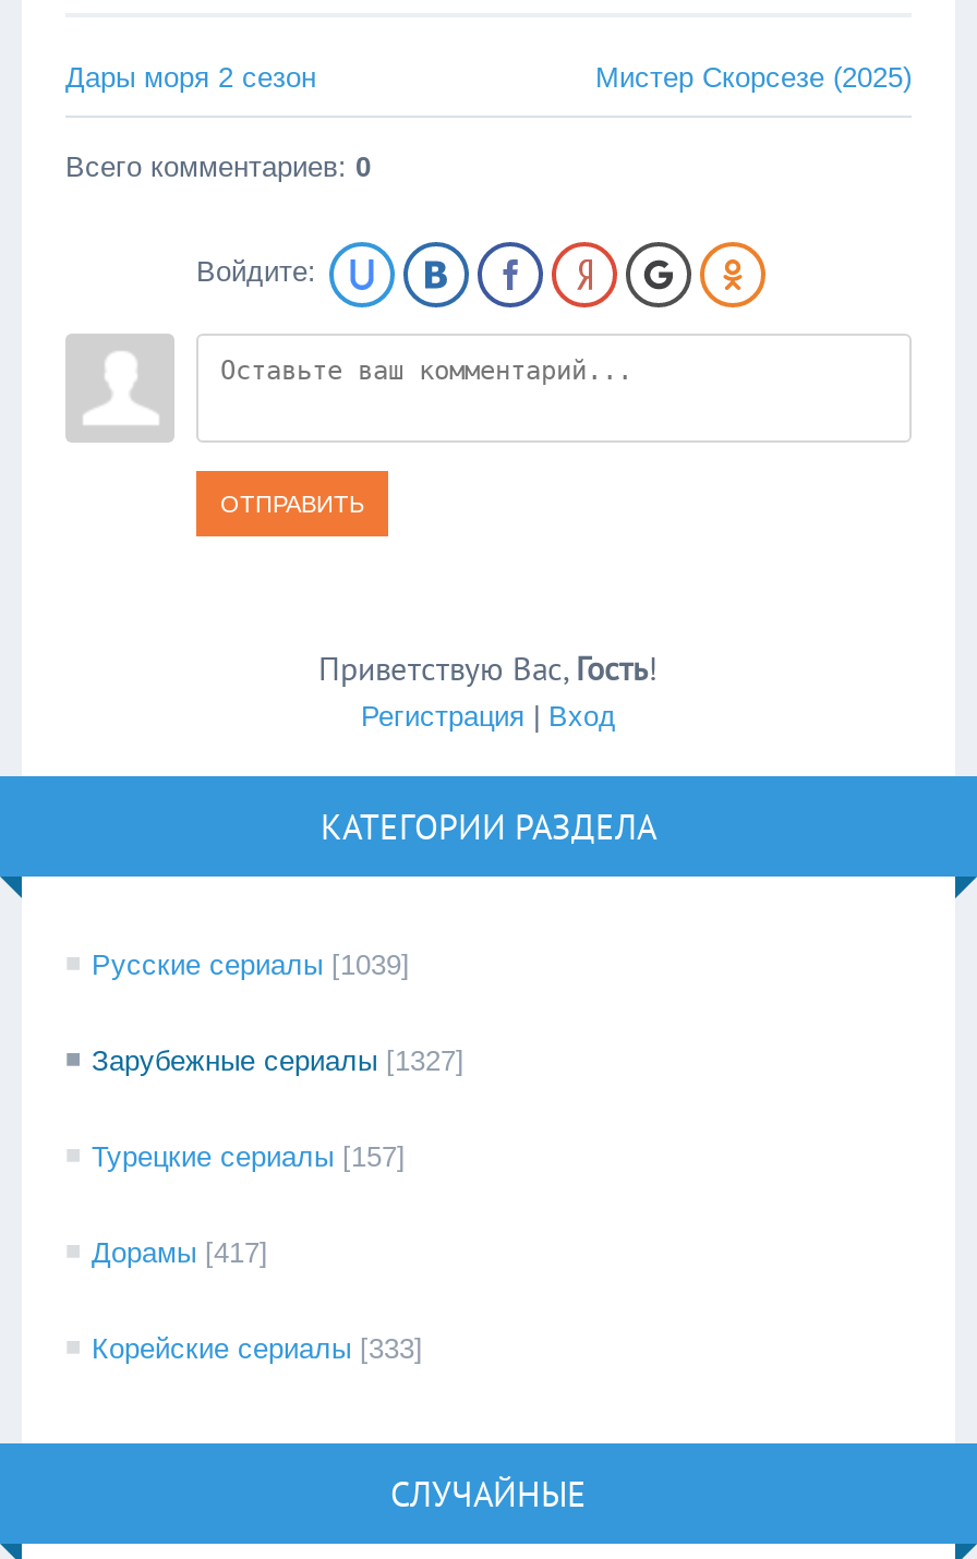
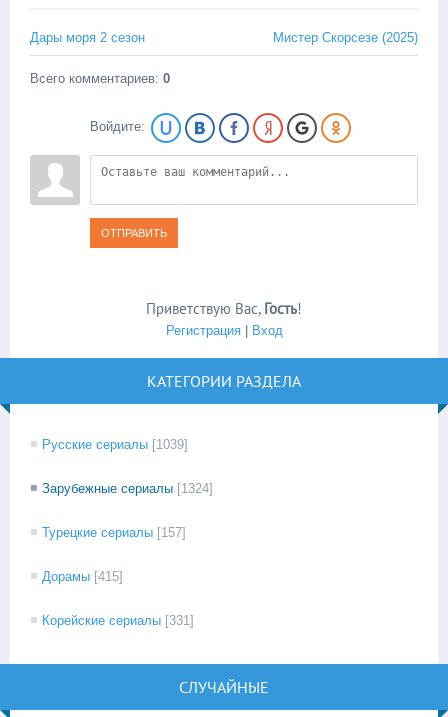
- Зарубежные сериалы [1327]
+ Зарубежные сериалы [1324]

- Дорамы [417]
+ Дорамы [415]

- Корейские сериалы [333]
+ Корейские сериалы [331]
